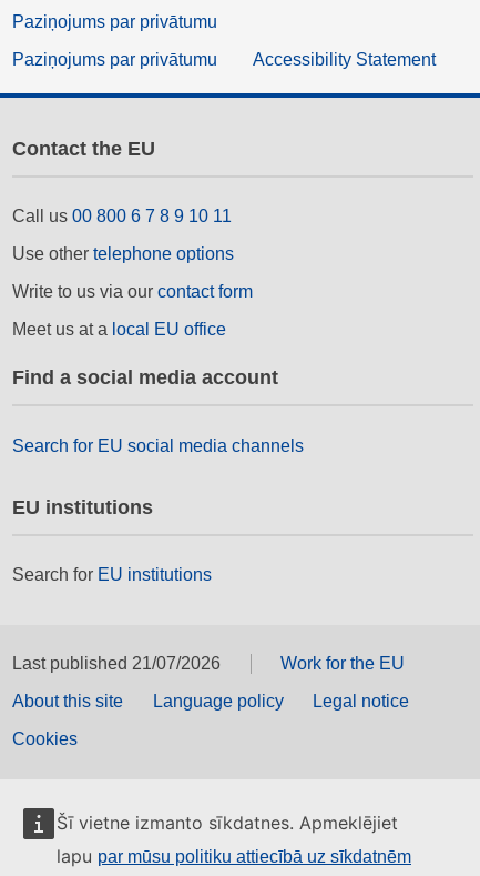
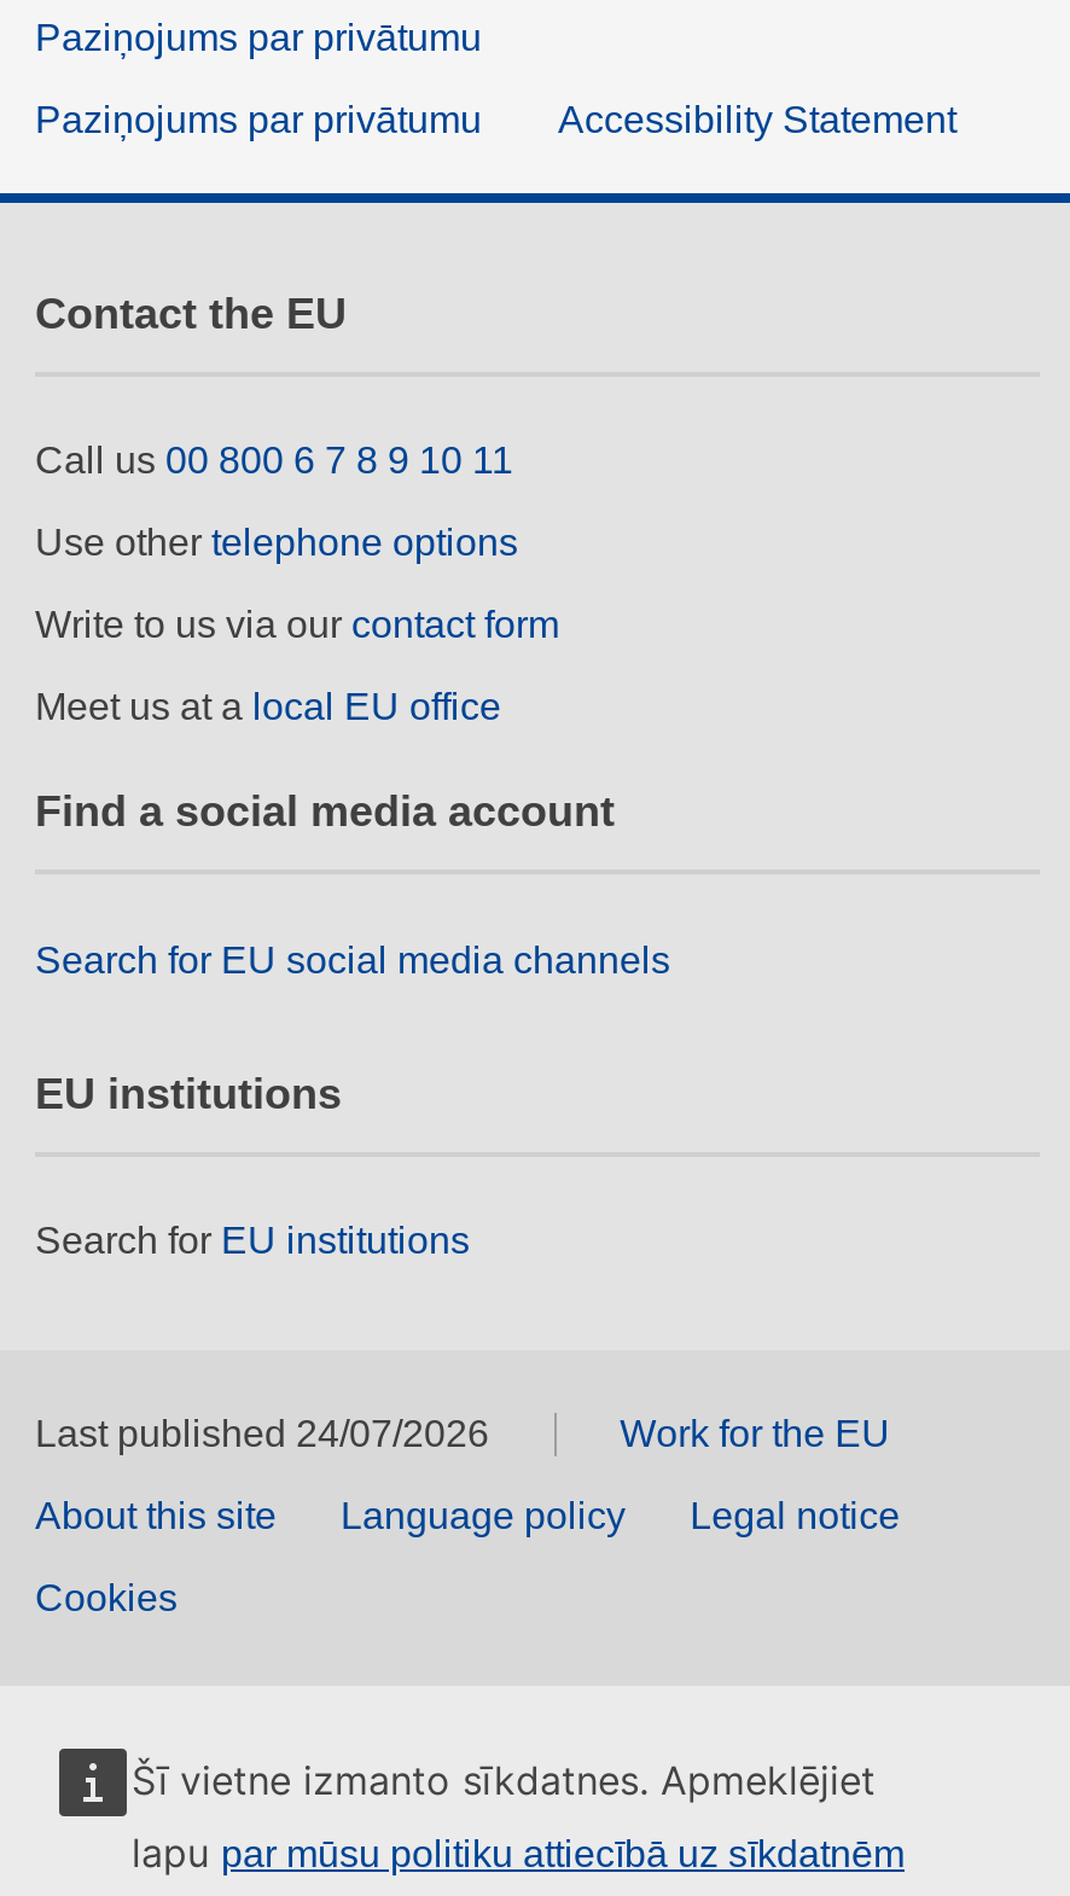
- Last published 21/07/2026
+ Last published 24/07/2026
